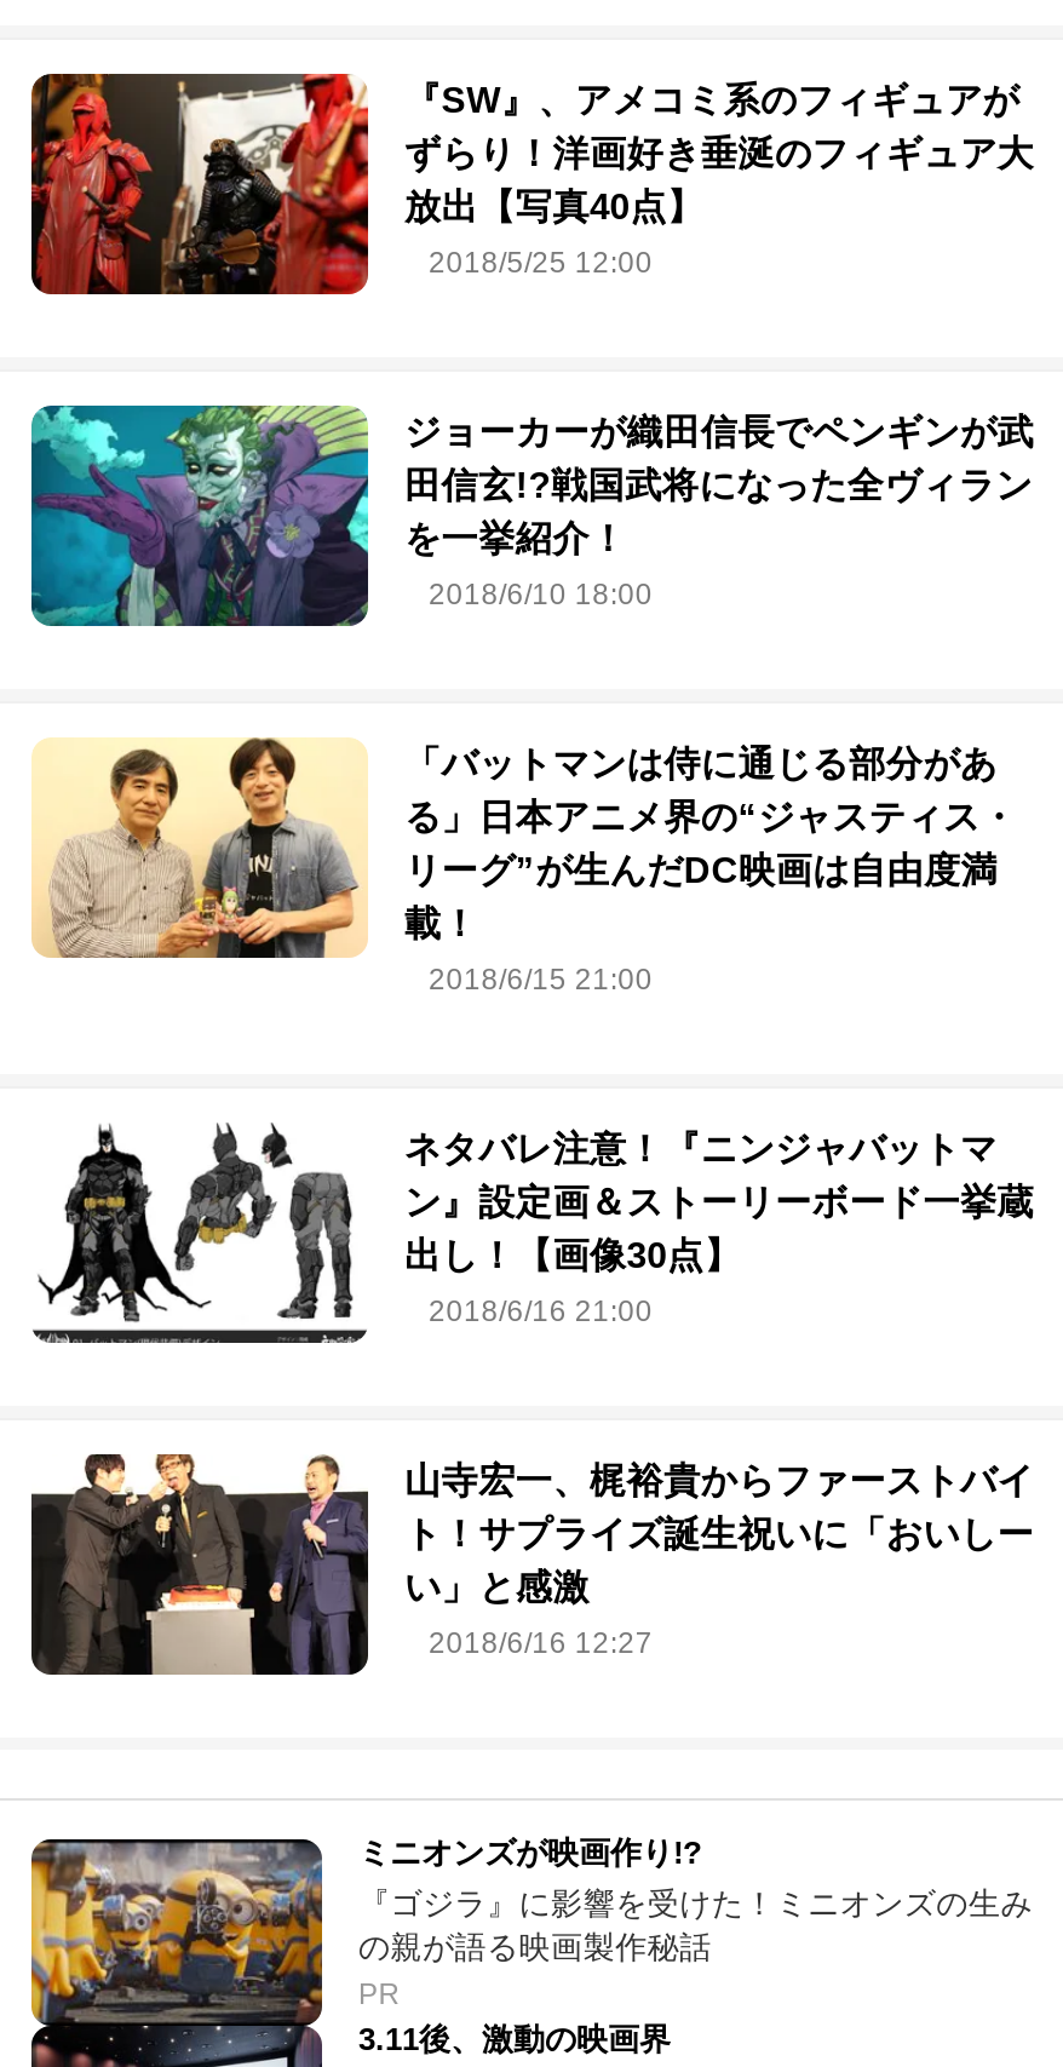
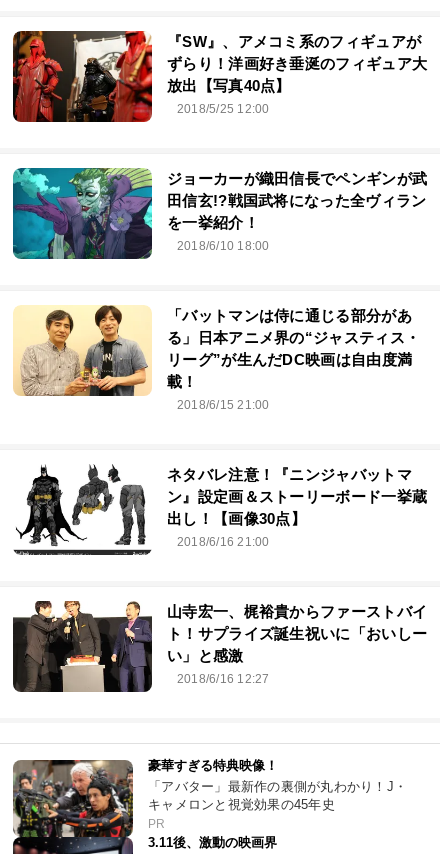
- [image]
- ミニオンズが映画作り!?
- 『ゴジラ』に影響を受けた！ミニオンズの生み
- の親が語る映画製作秘話
+ [image]
+ 豪華すぎる特典映像！
+ 「アバター」最新作の裏側が丸わかり！J・
+ キャメロンと視覚効果の45年史
